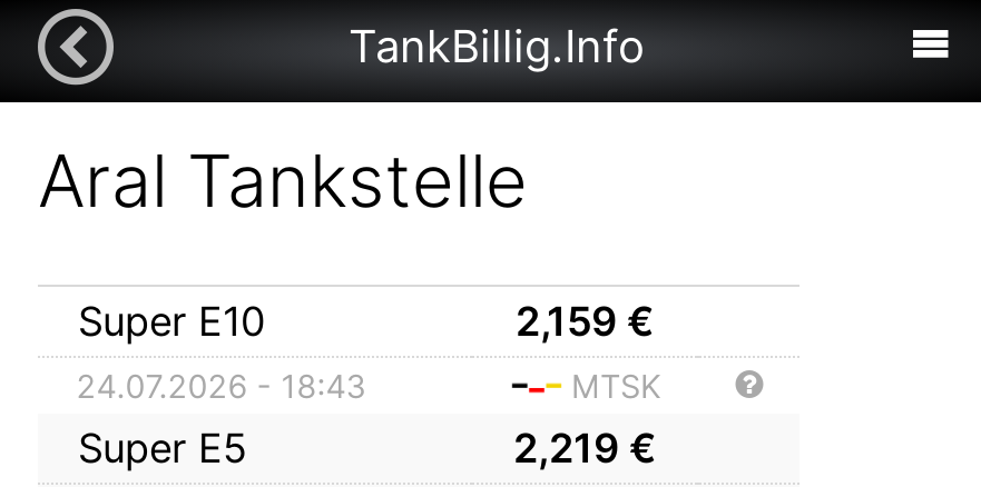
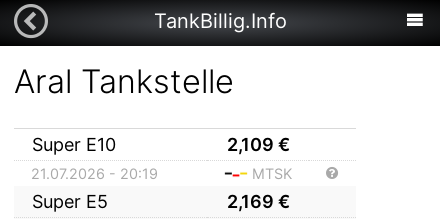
- 2,159 €
+ 2,109 €

- 24.07.2026 - 18:43
+ 21.07.2026 - 20:19

- 2,219 €
+ 2,169 €
